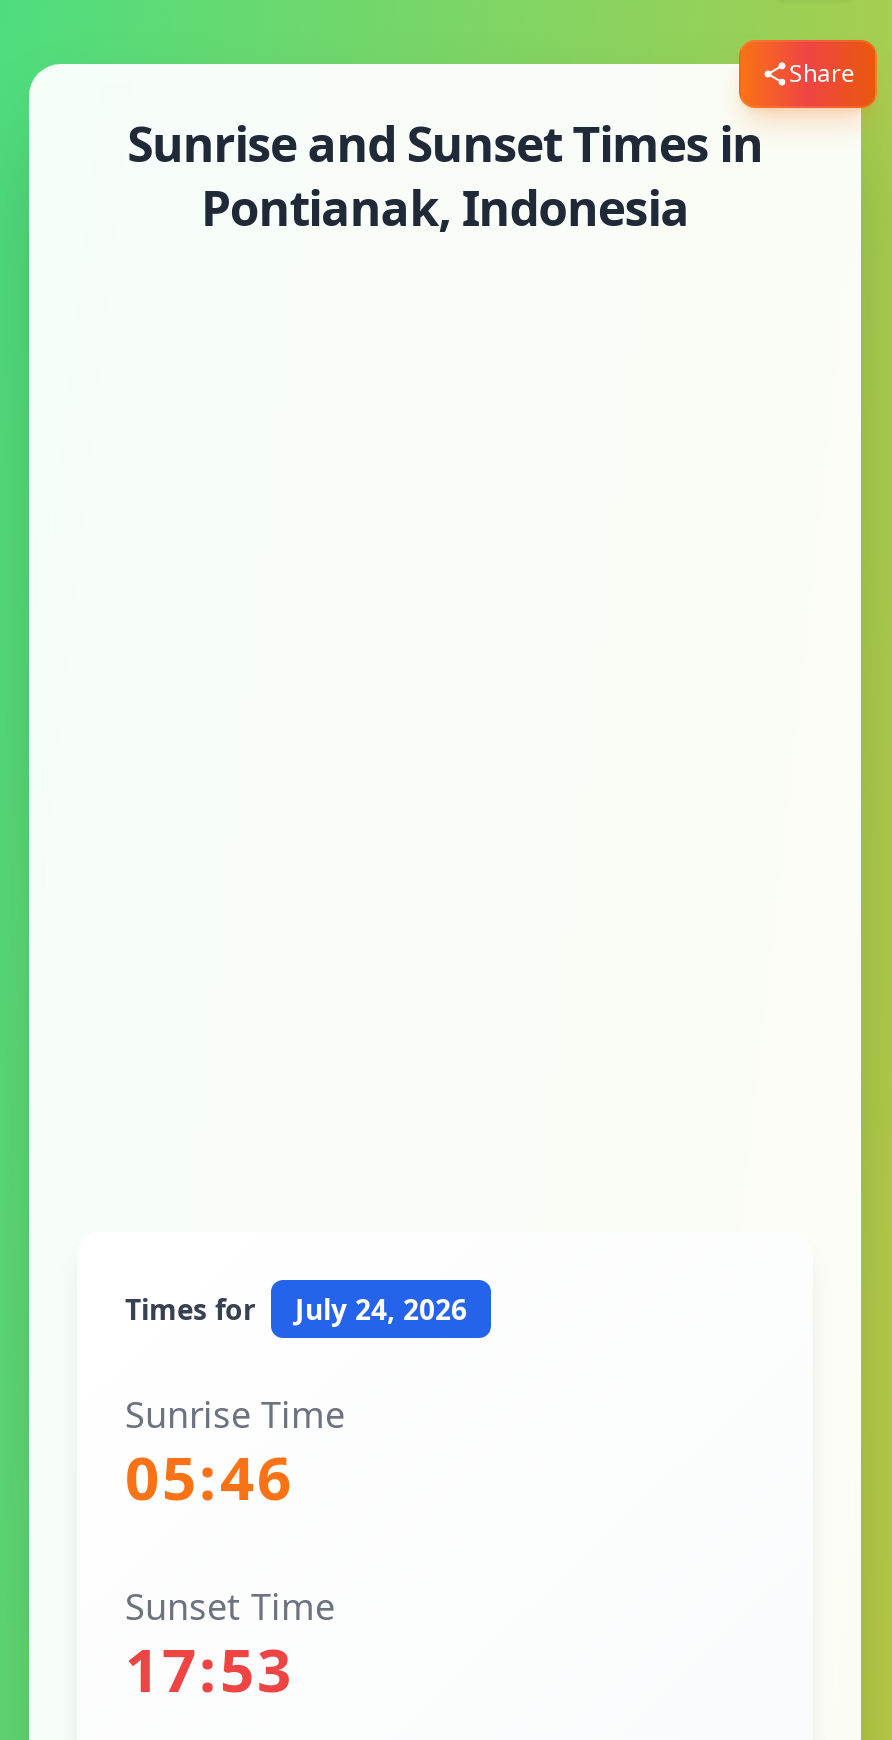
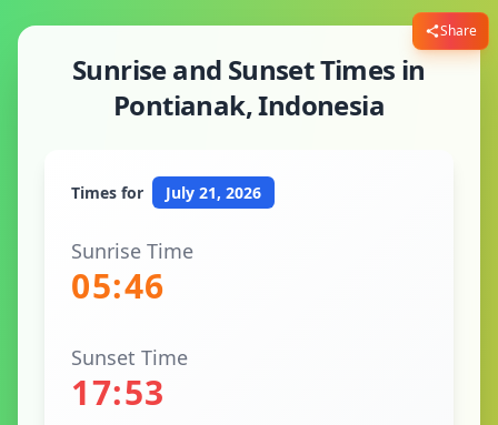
- Times for July 24, 2026
+ Times for July 21, 2026
